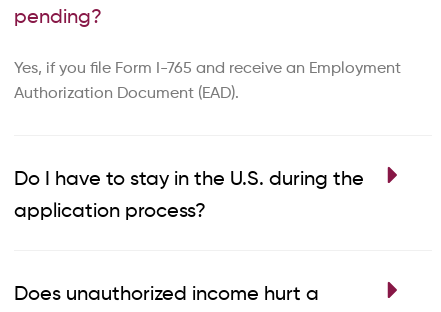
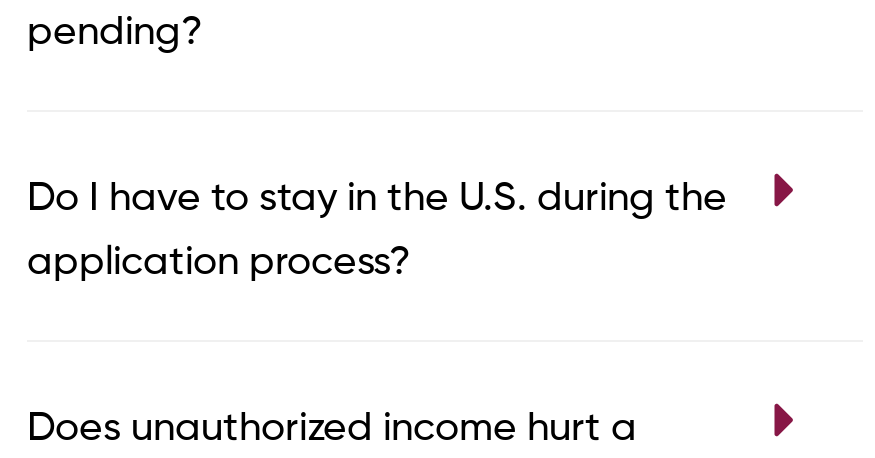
- Yes, if you file Form I-765 and receive an Employment
- Authorization Document (EAD).
